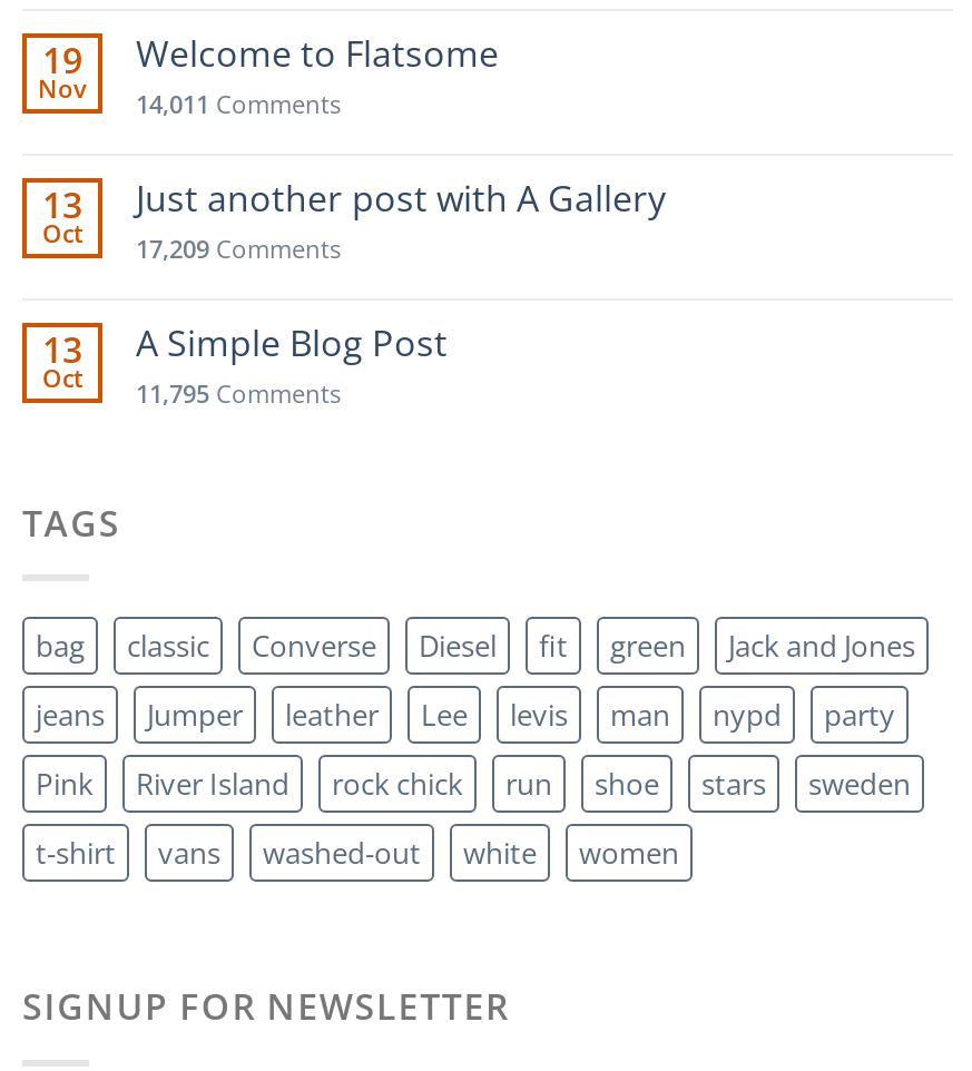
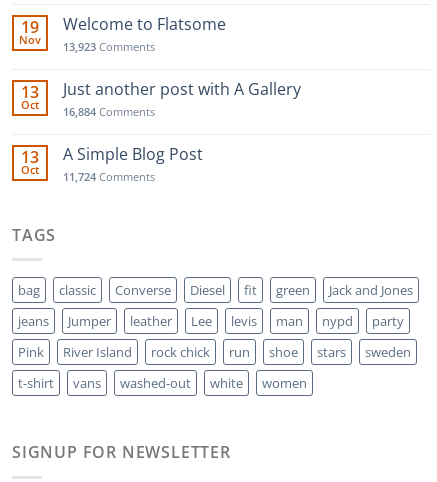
- Nov 14,011 Comments
+ Nov 13,923 Comments

- Oct 17,209 Comments
+ Oct 16,884 Comments

- Oct 11,795 Comments
+ Oct 11,724 Comments
